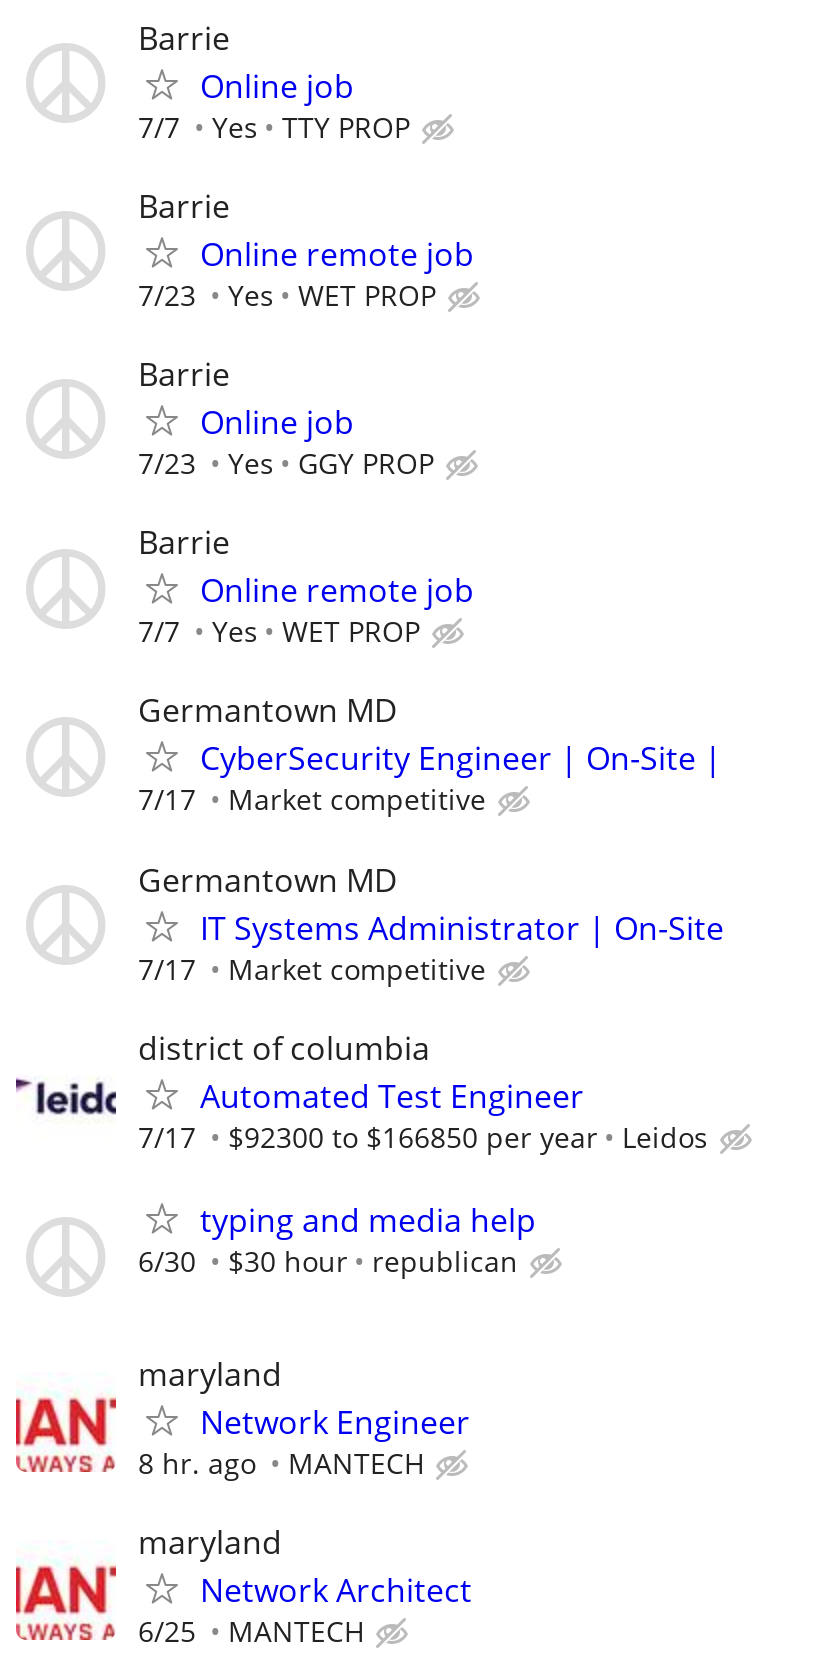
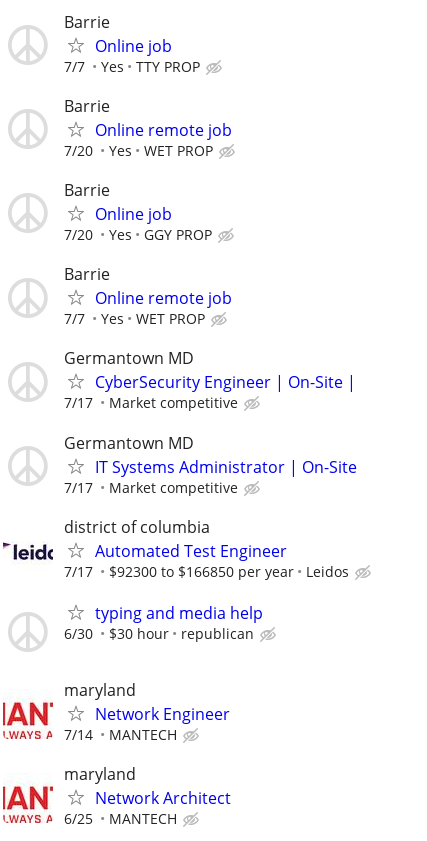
- 7/23 Yes WET PROP
+ 7/20 Yes WET PROP

- 7/23 Yes GGY PROP
+ 7/20 Yes GGY PROP

- 8 hr. ago MANTECH
+ 7/14 MANTECH
